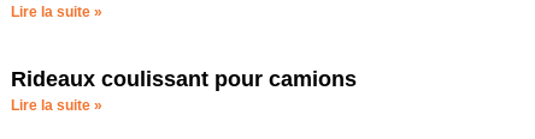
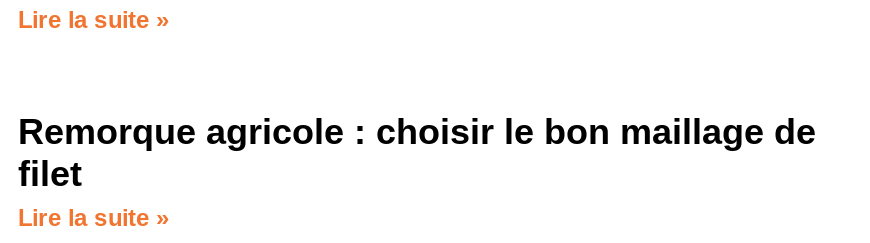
- Rideaux coulissant pour camions
+ Remorque agricole : choisir le bon maillage de
+ filet
